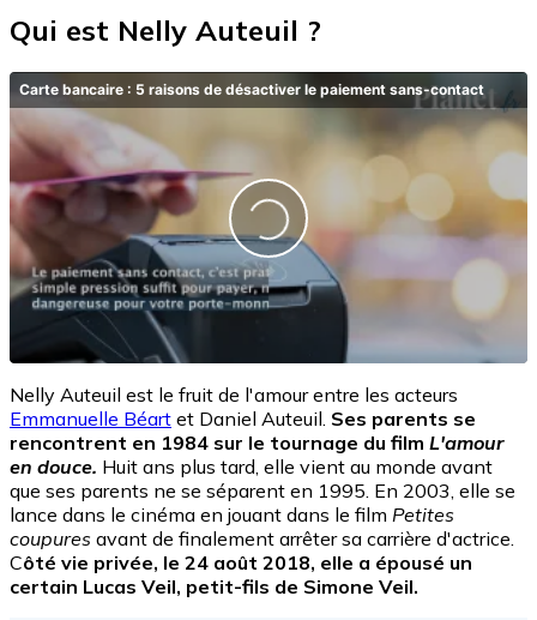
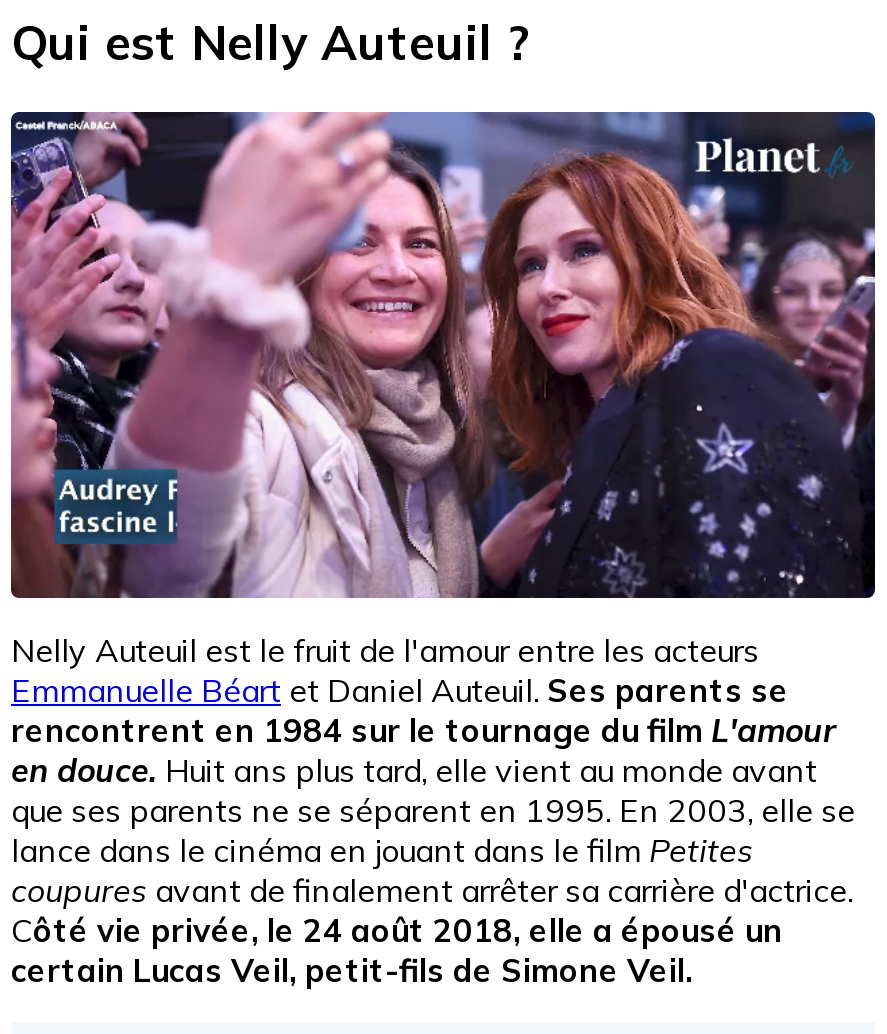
- [image]
+ [image]
